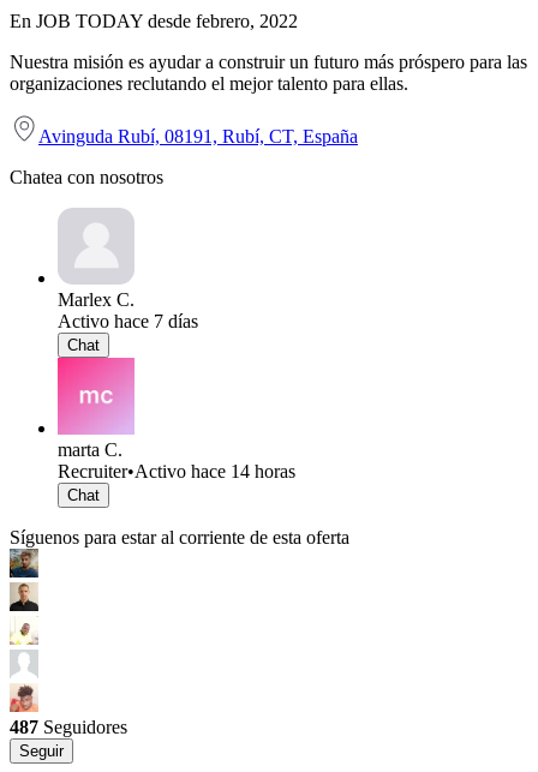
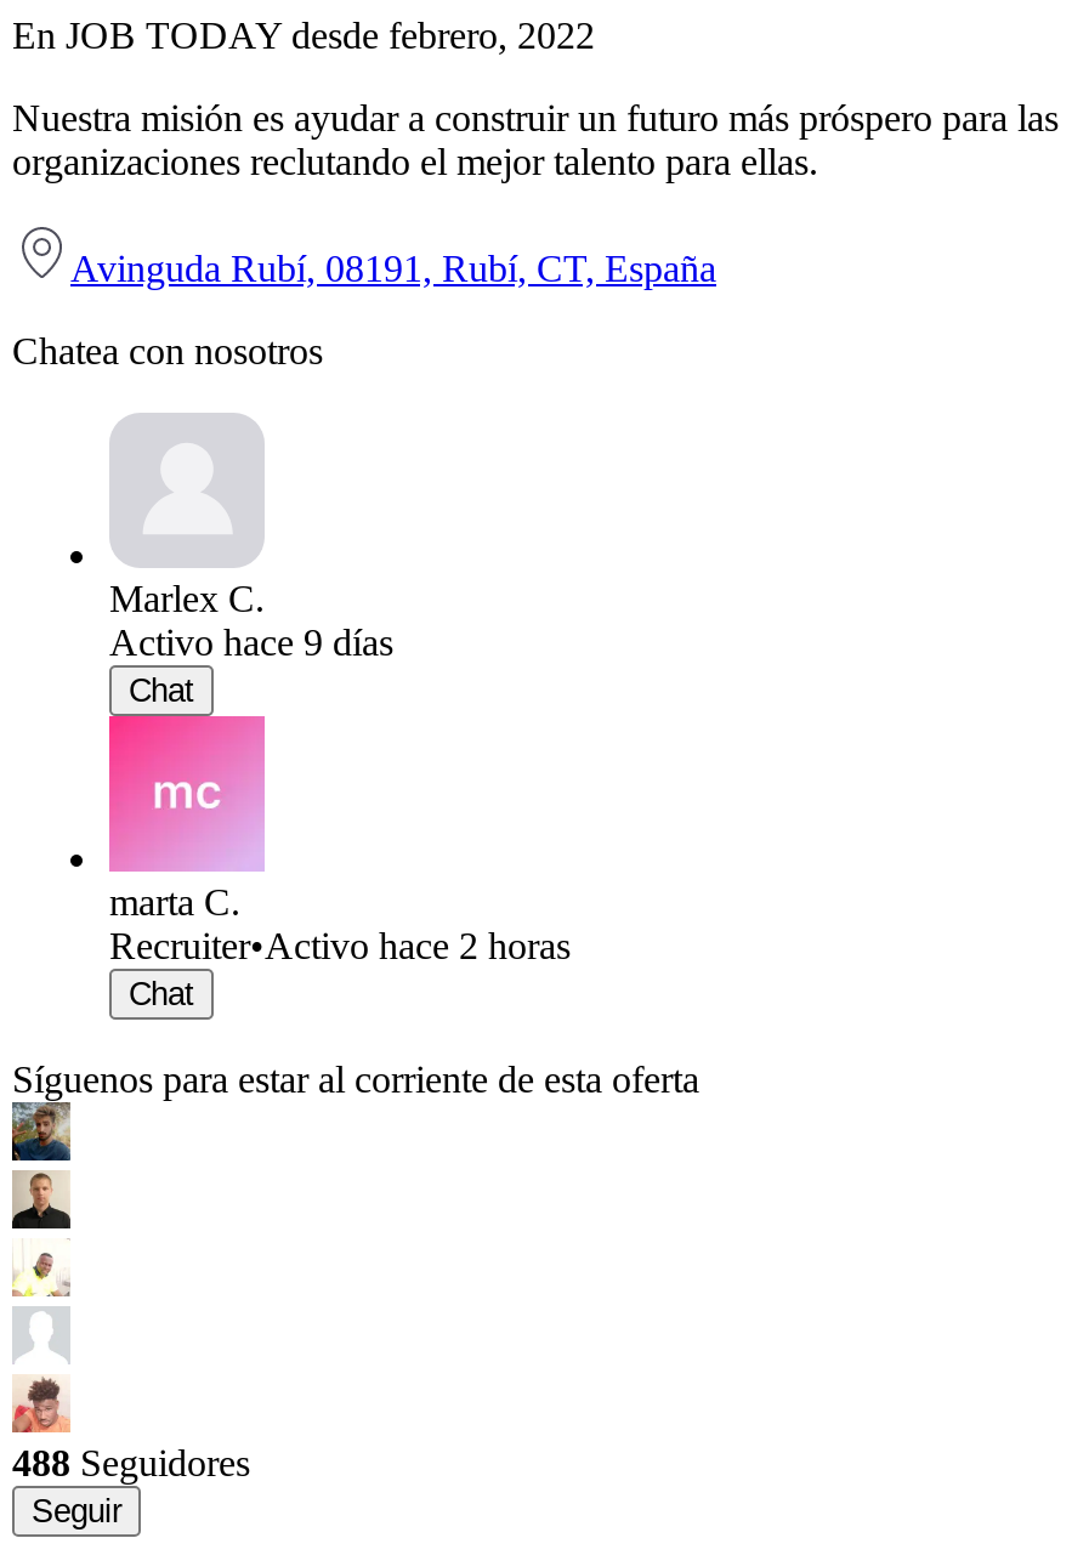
- Activo hace 7 días
+ Activo hace 9 días

- Recruiter•Activo hace 14 horas
+ Recruiter•Activo hace 2 horas

- 487 Seguidores
+ 488 Seguidores
